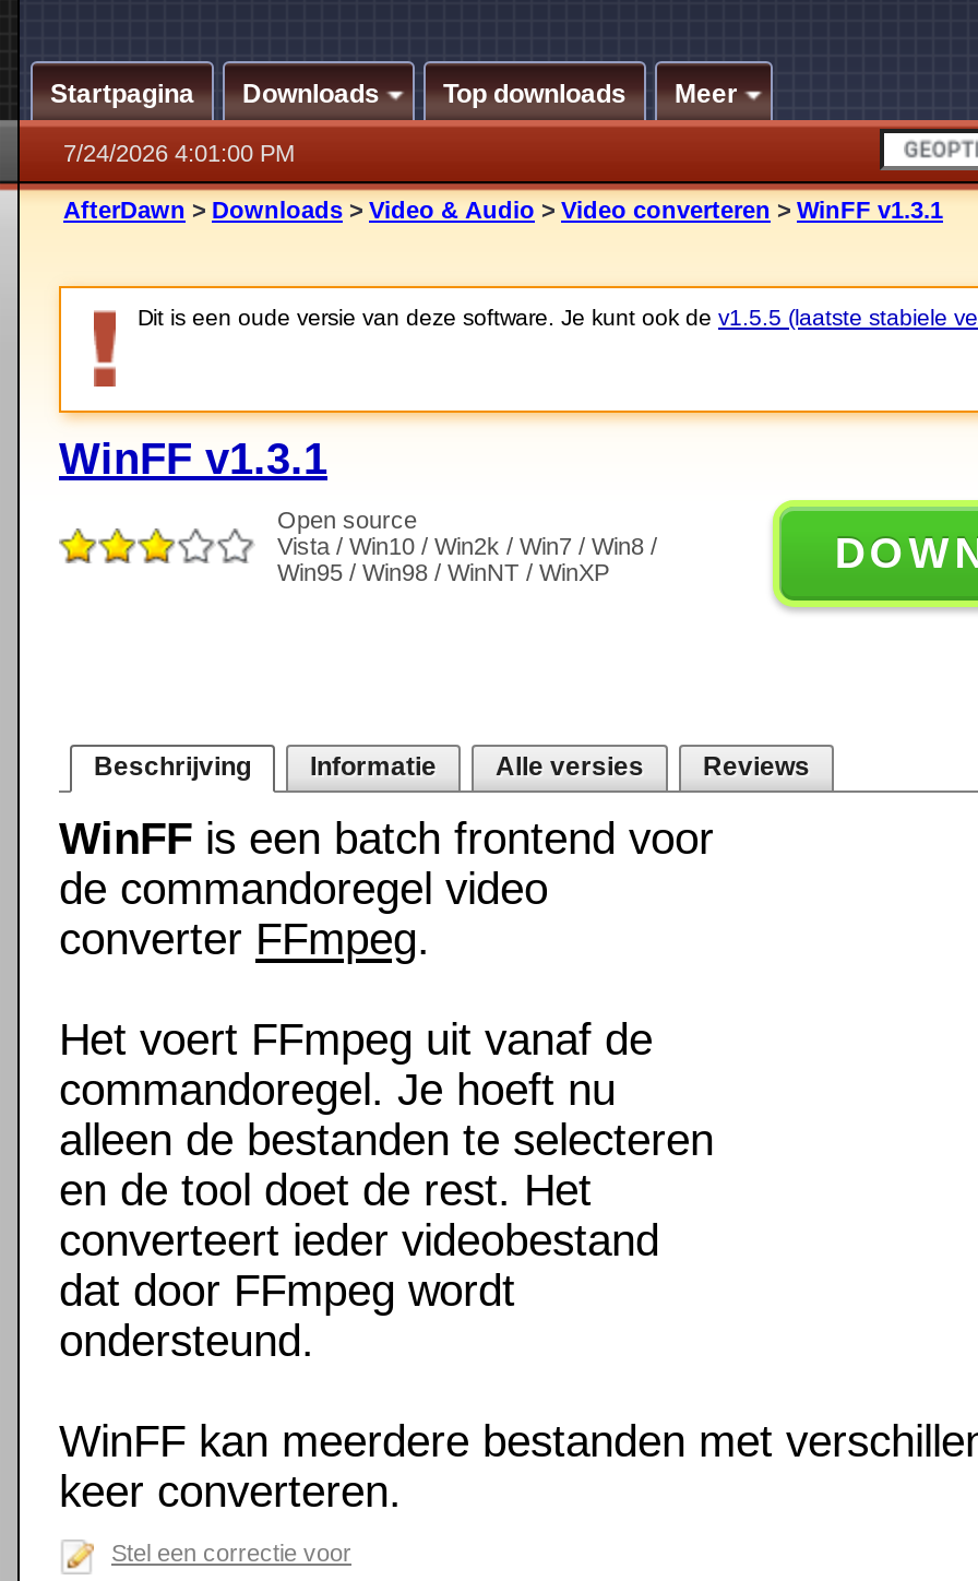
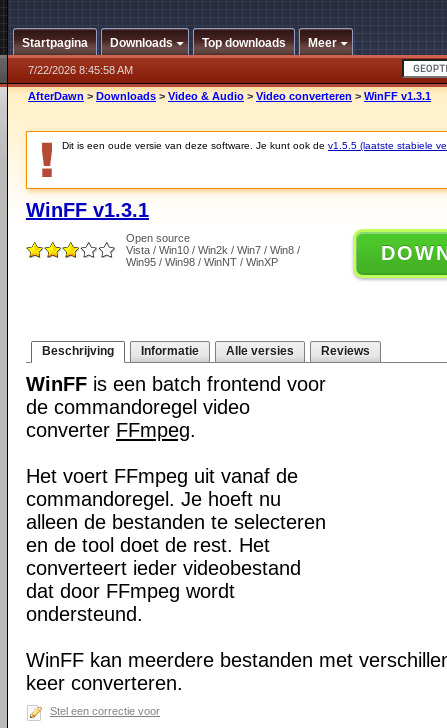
- 7/24/2026 4:01:00 PM
+ 7/22/2026 8:45:58 AM
